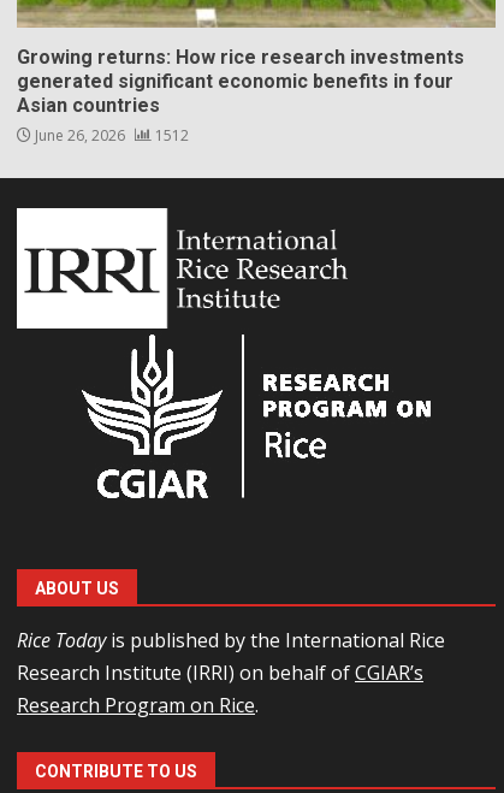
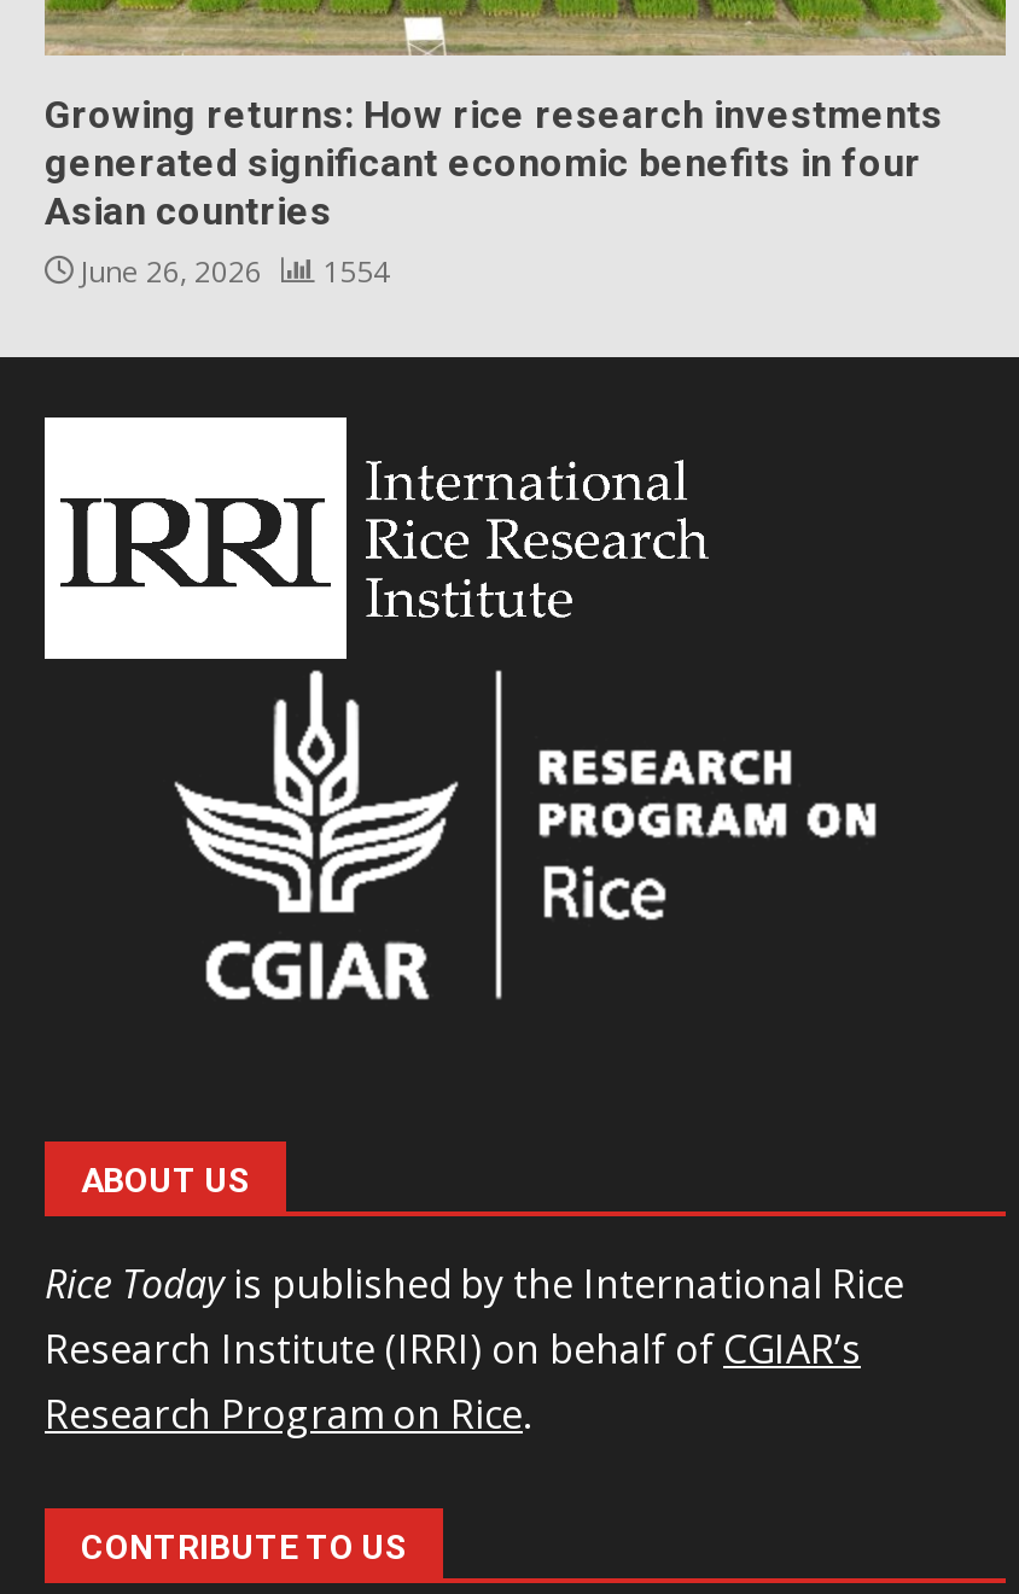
- June 26, 2026 1512
+ June 26, 2026 1554
